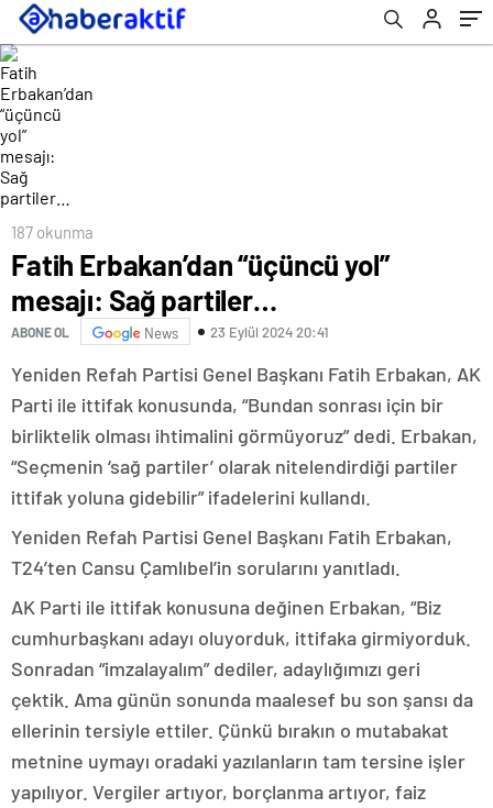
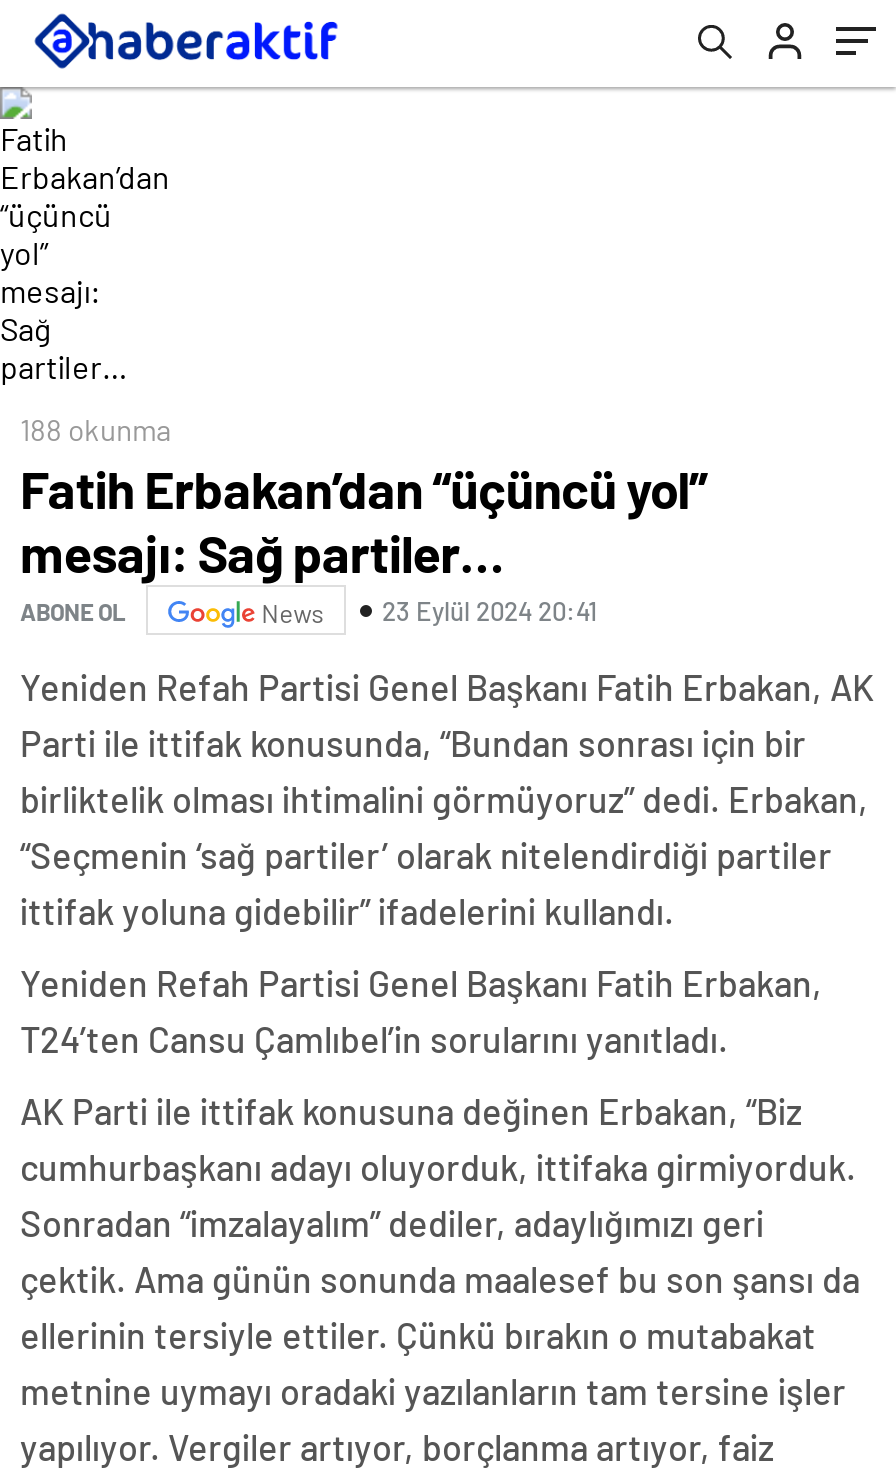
- 187 okunma
+ 188 okunma
